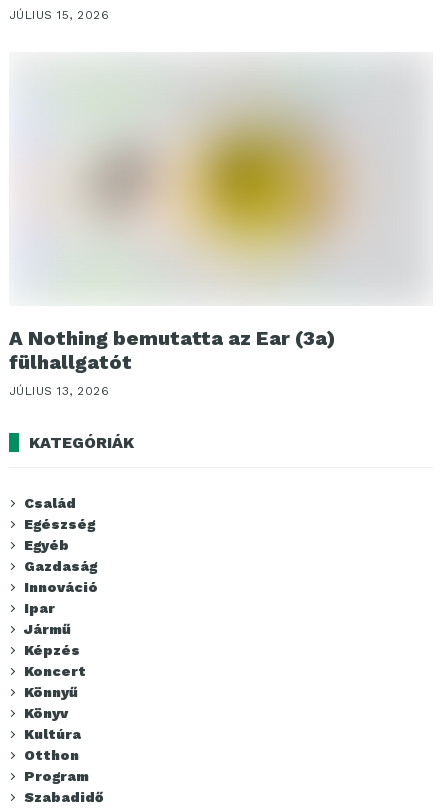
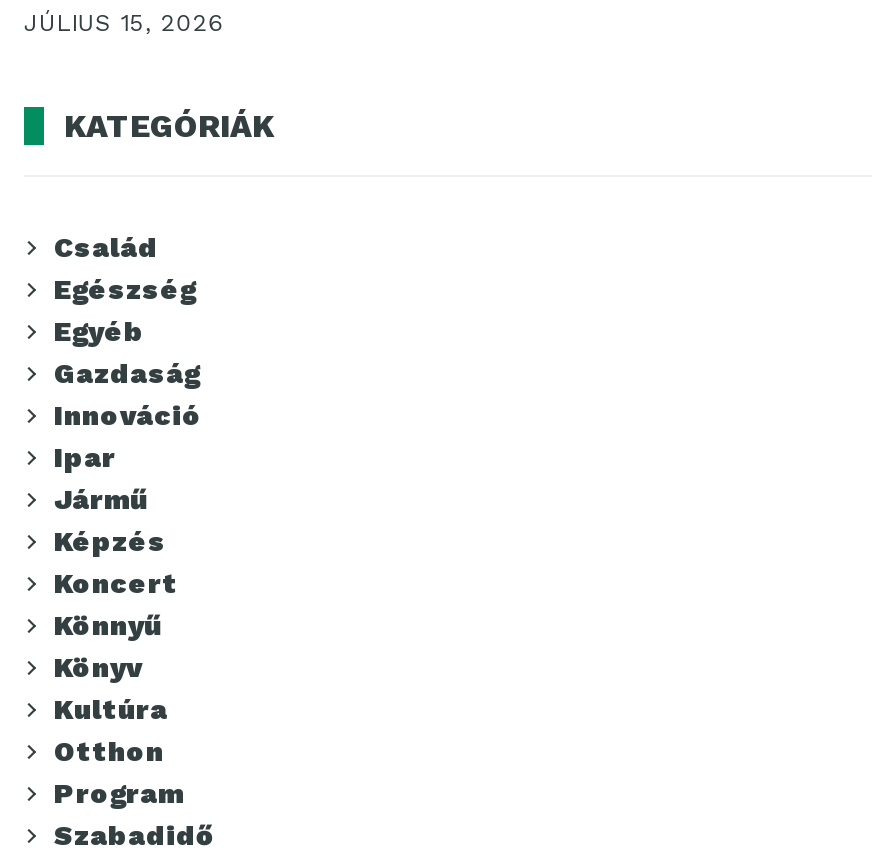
- [image]
- A Nothing bemutatta az Ear (3a)
- fülhallgatót
- JÚLIUS 13, 2026
